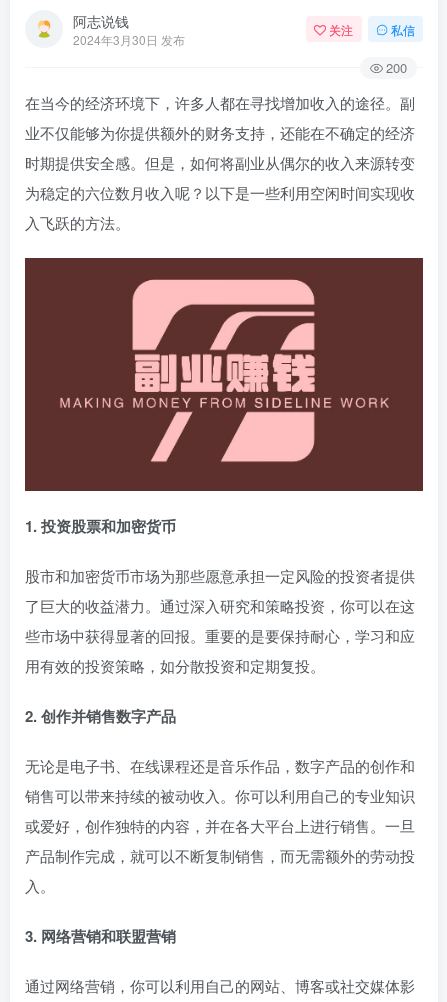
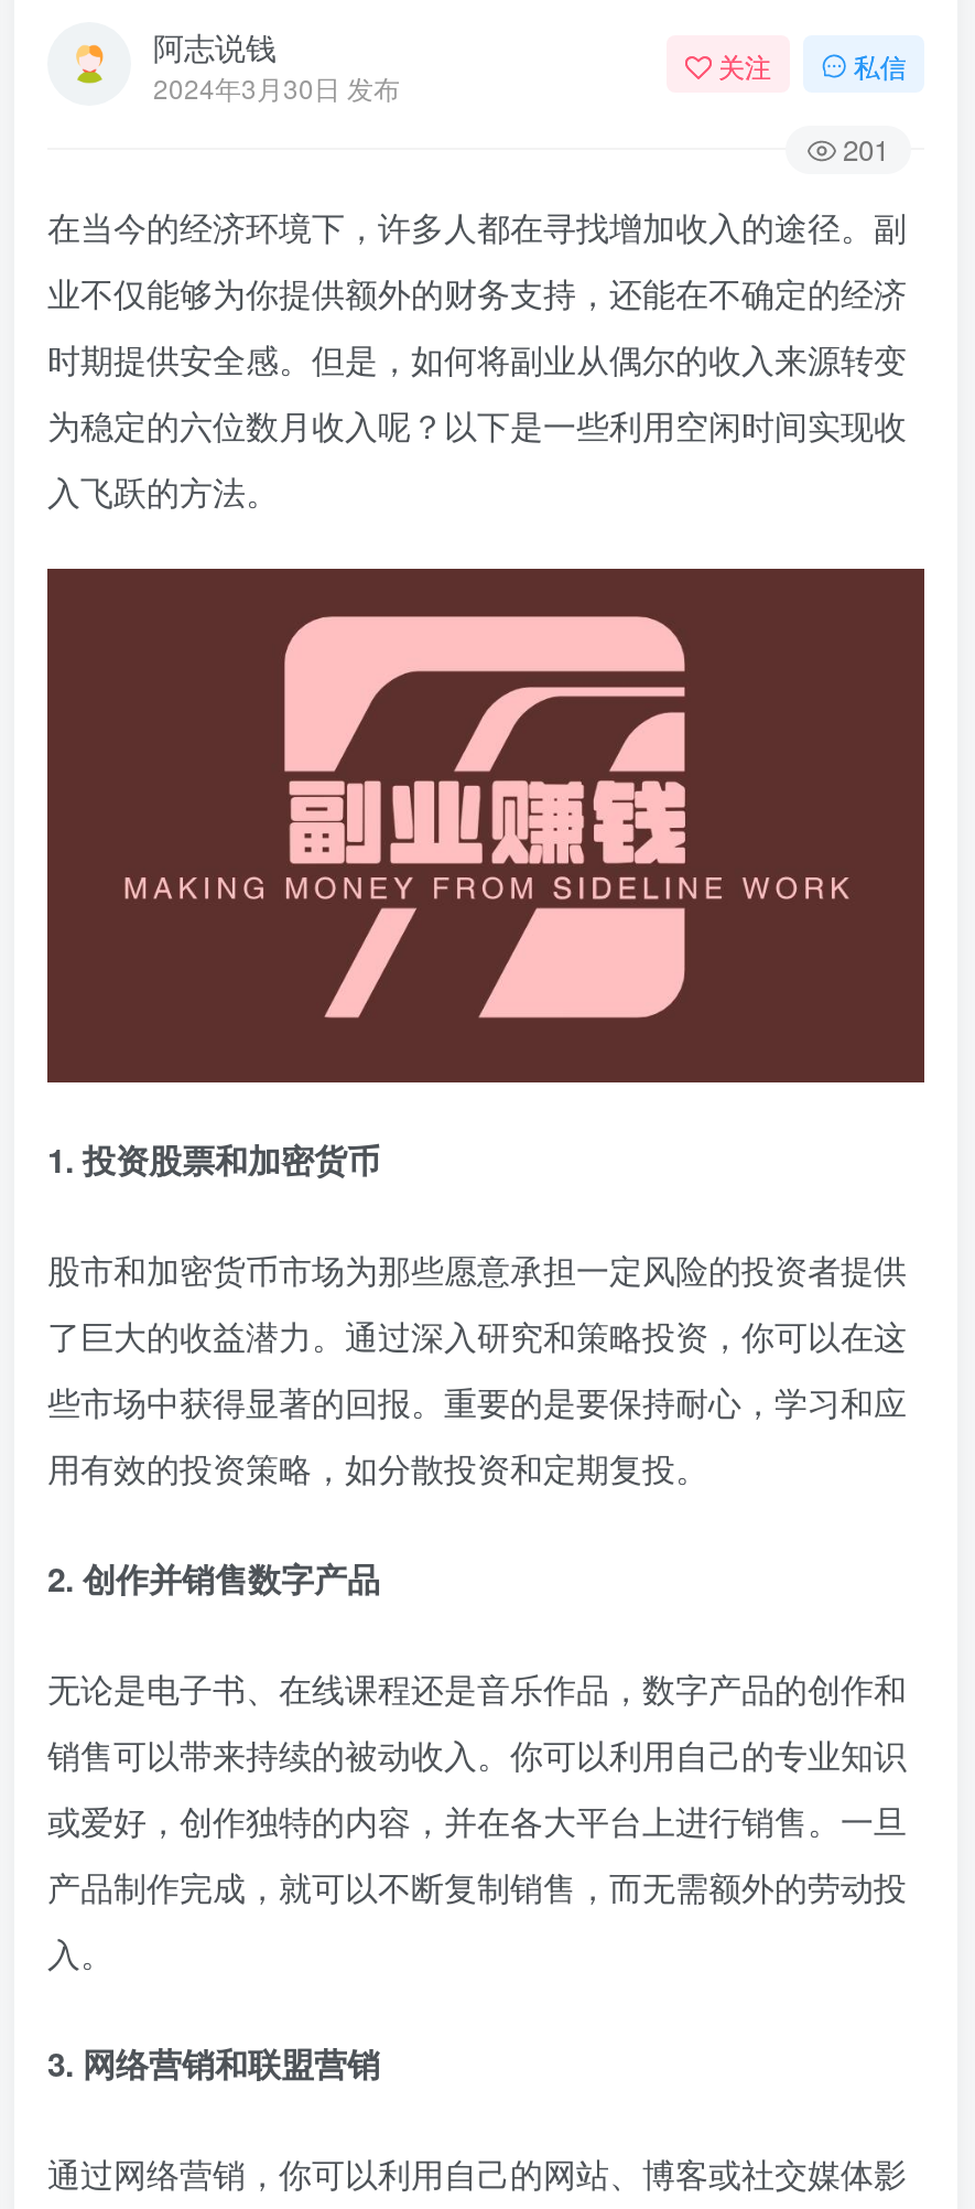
- 200
+ 201
